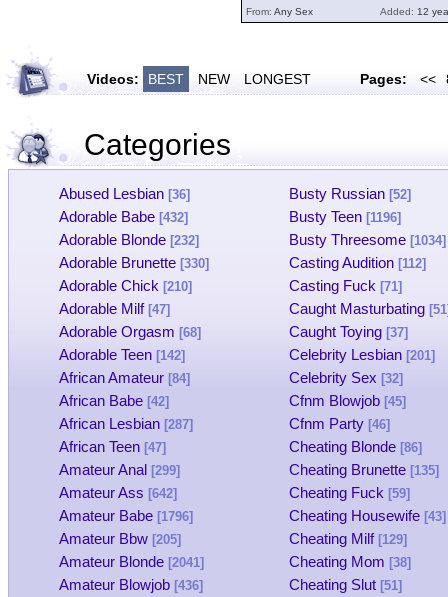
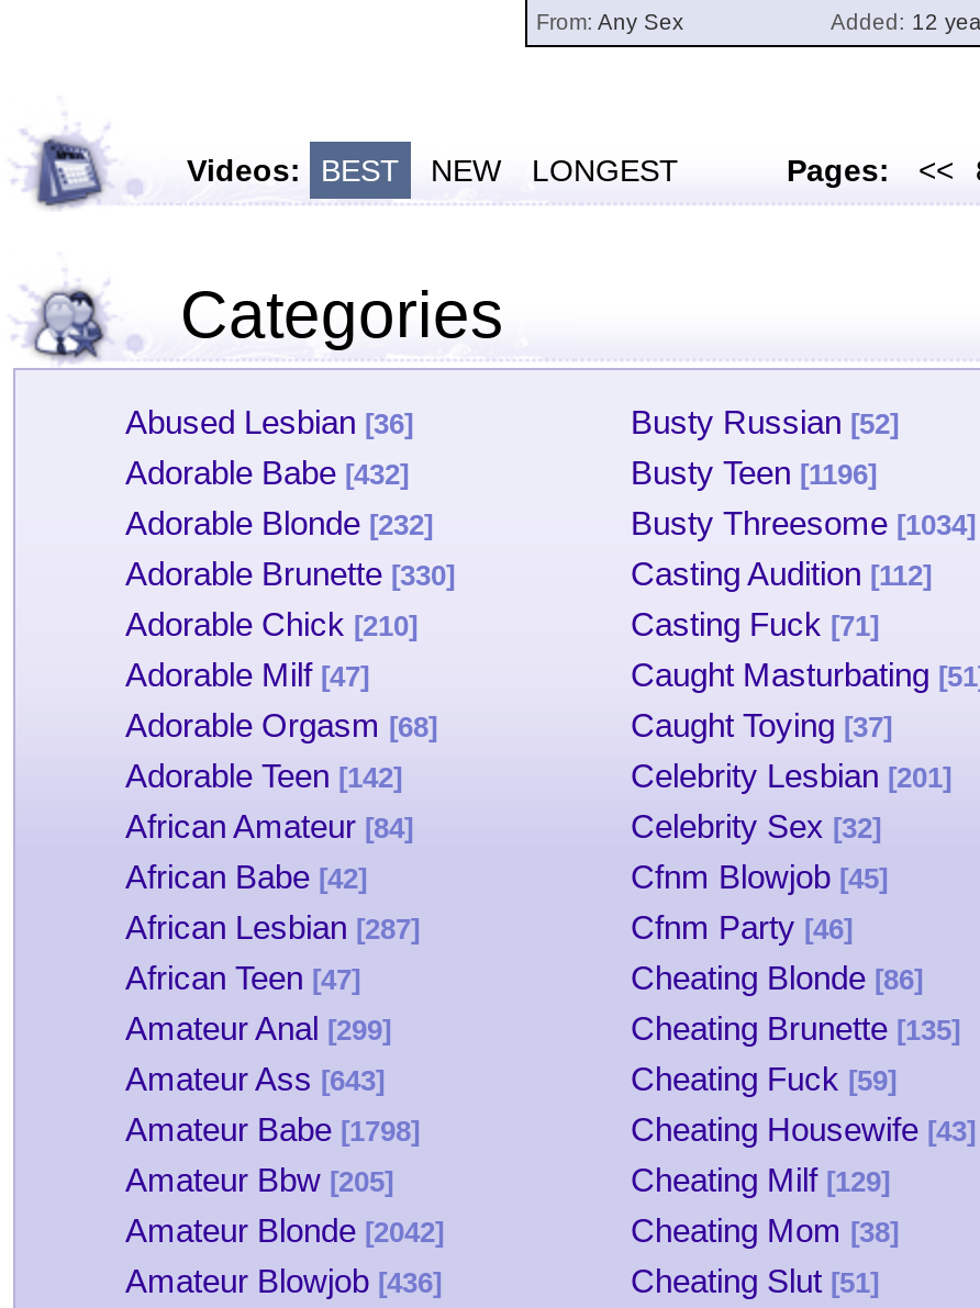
- Amateur Ass [642]
+ Amateur Ass [643]

- Amateur Babe [1796]
+ Amateur Babe [1798]

- Amateur Blonde [2041]
+ Amateur Blonde [2042]
